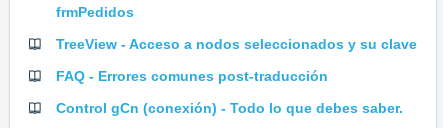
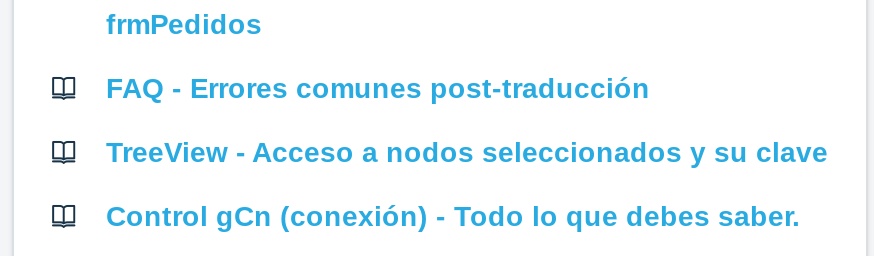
moved down: TreeView - Acceso a nodos seleccionados y su clave

moved up: FAQ - Errores comunes post-traducción
